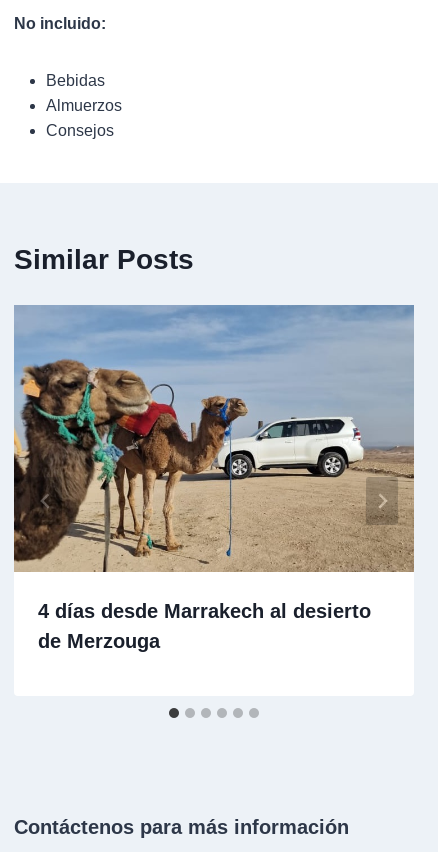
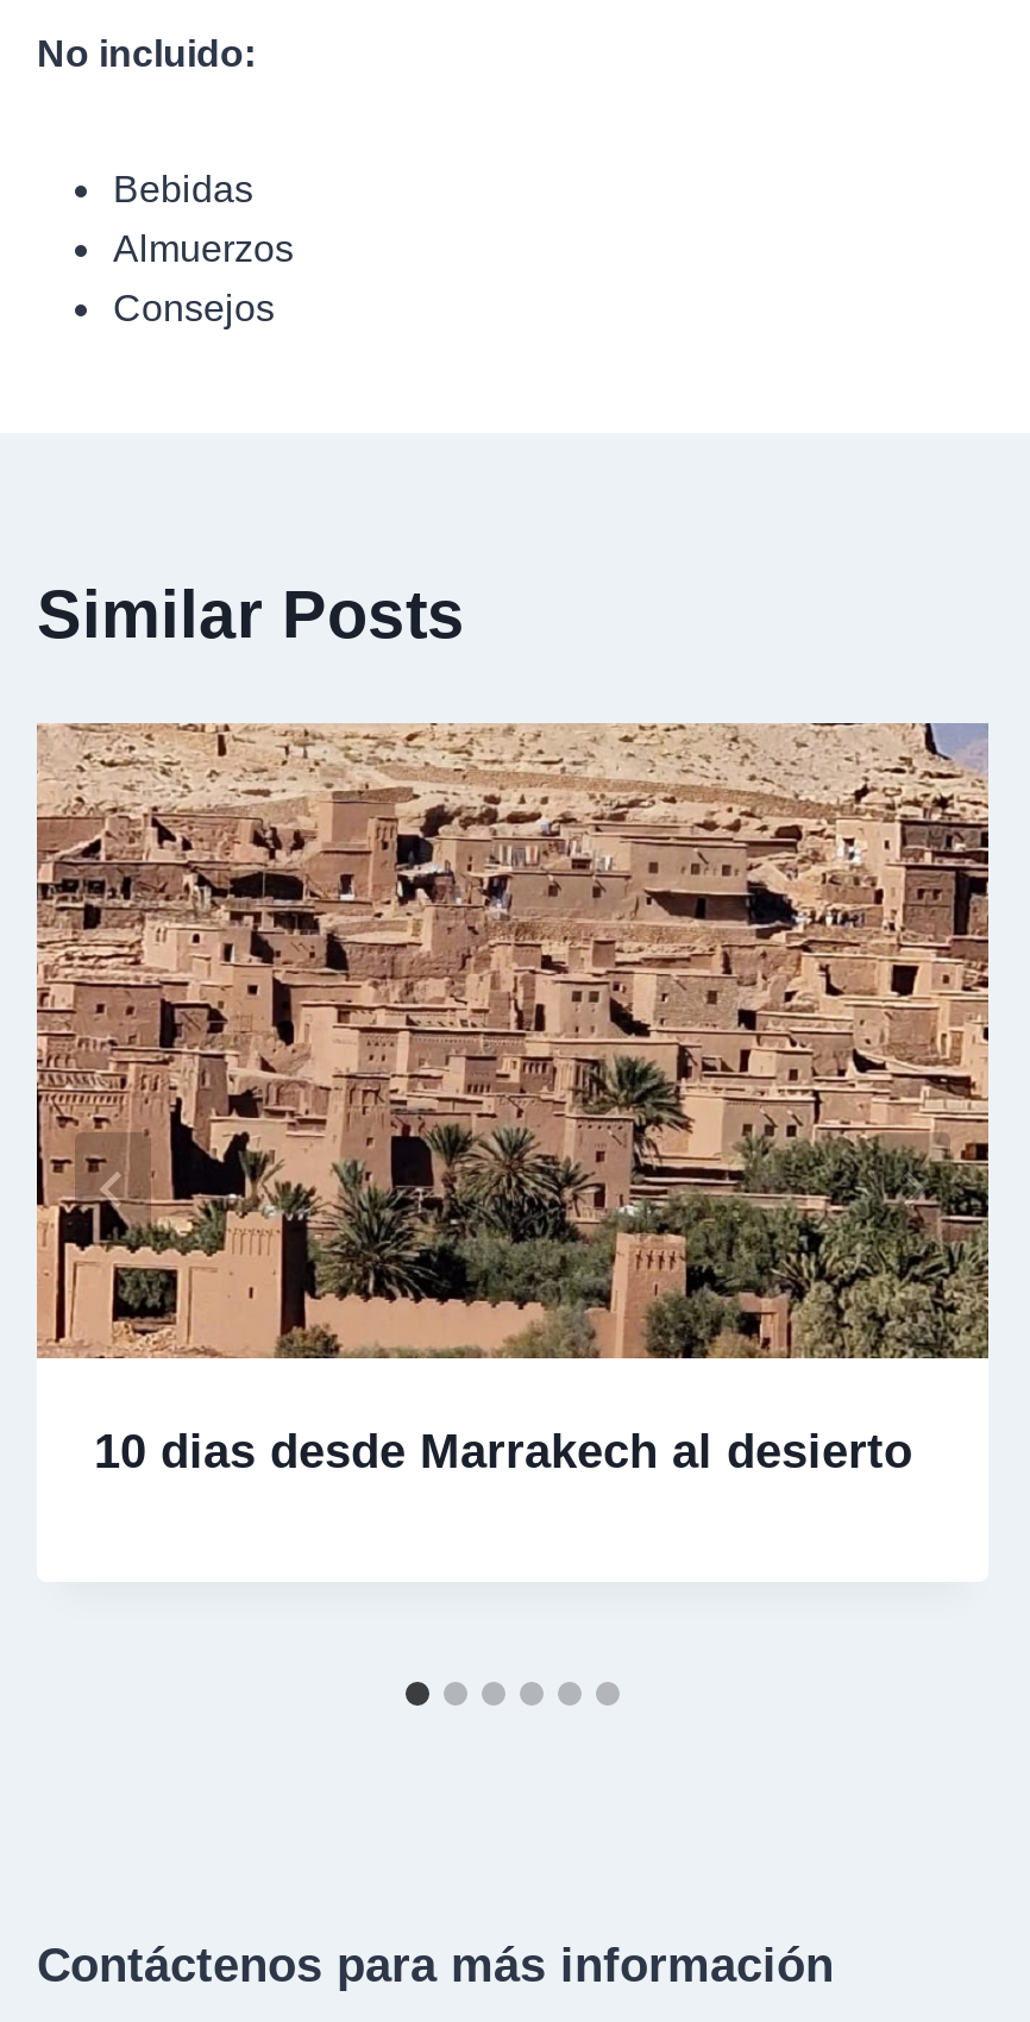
- [image]
- 4 días desde Marrakech al desierto
- de Merzouga
+ [image]
+ 10 dias desde Marrakech al desierto
